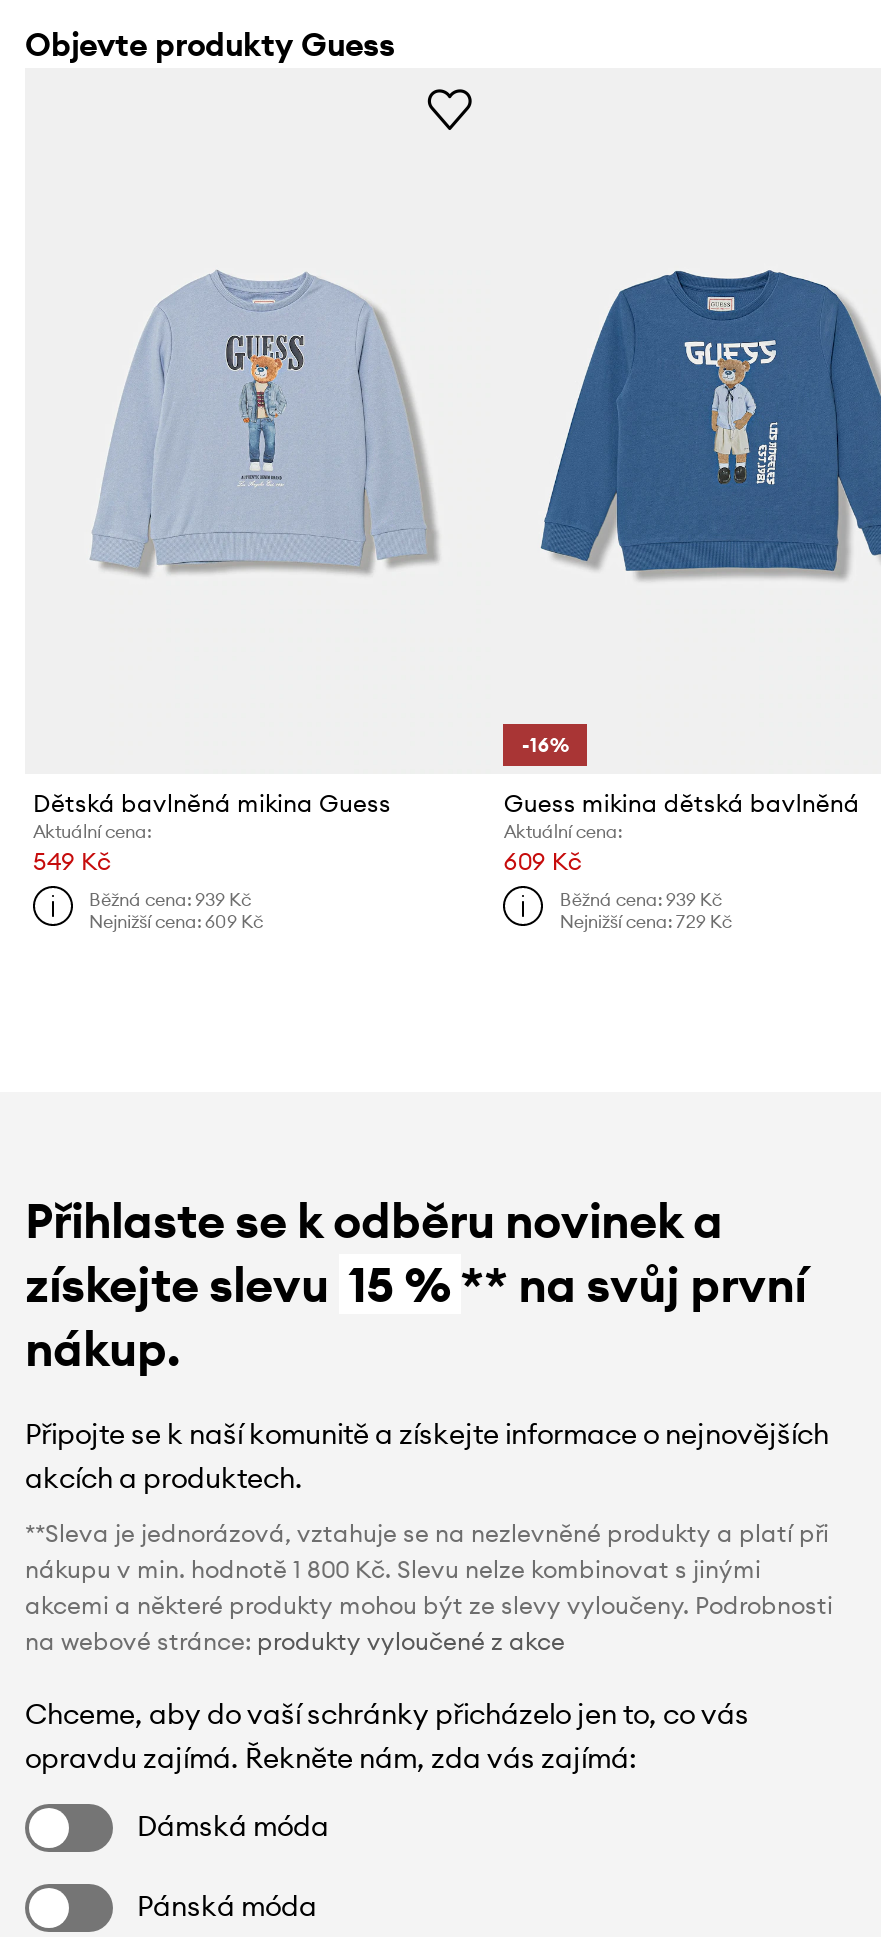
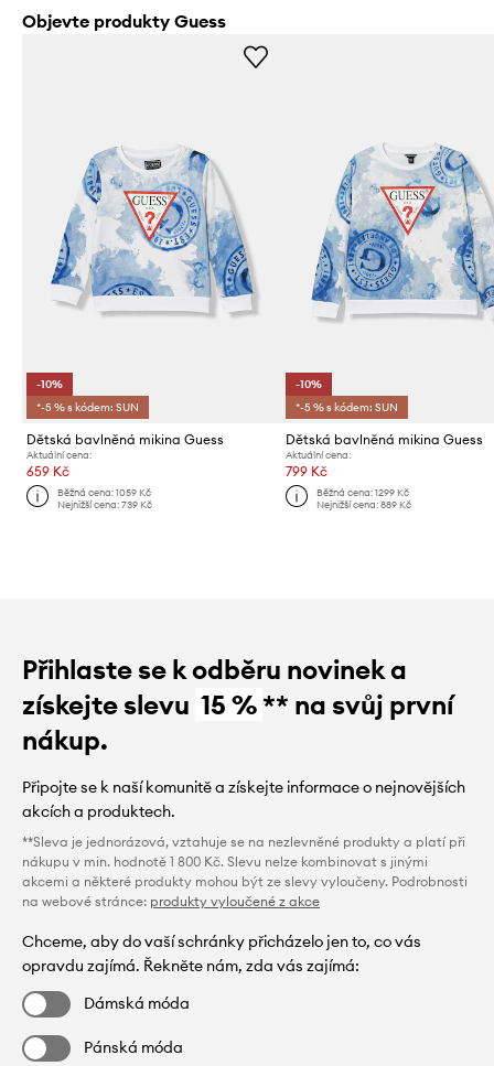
+ -10%
+ *-5 % s kódem: SUN

- [image]
+ [image]

- [image]
+ [image]

- -16%
- Guess mikina dětská bavlněná
+ -10%
+ *-5 % s kódem: SUN
+ Dětská bavlněná mikina Guess

- 549 Kč
- Běžná cena: 939 Kč
- Nejnižší cena: 609 Kč
+ 659 Kč
+ Běžná cena: 1059 Kč
+ Nejnižší cena: 739 Kč

- 609 Kč
+ 799 Kč

- Běžná cena: 939 Kč
+ Běžná cena: 1299 Kč

- Nejnižší cena: 729 Kč
+ Nejnižší cena: 889 Kč
